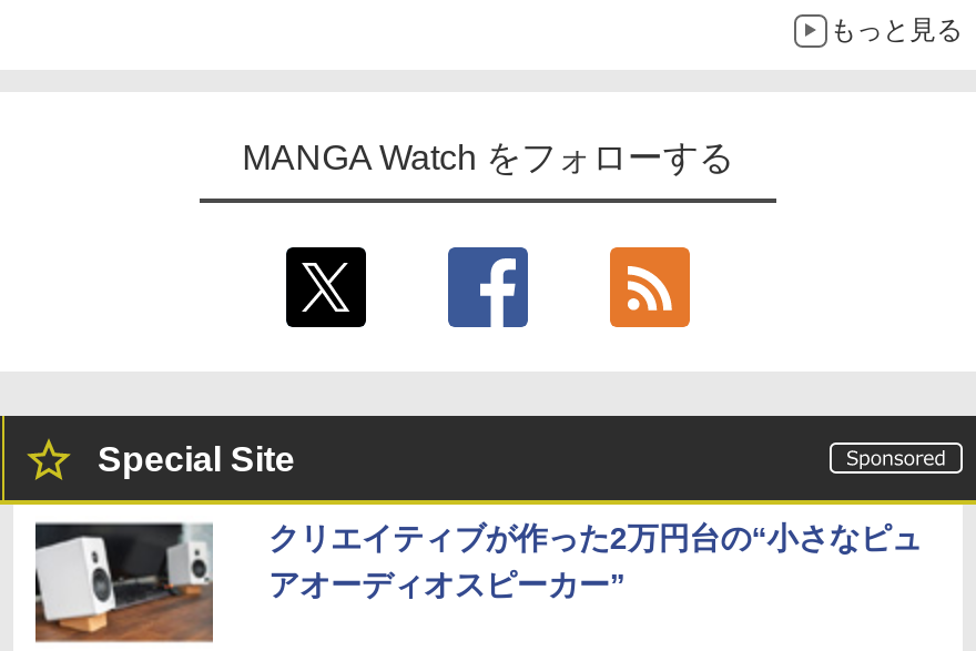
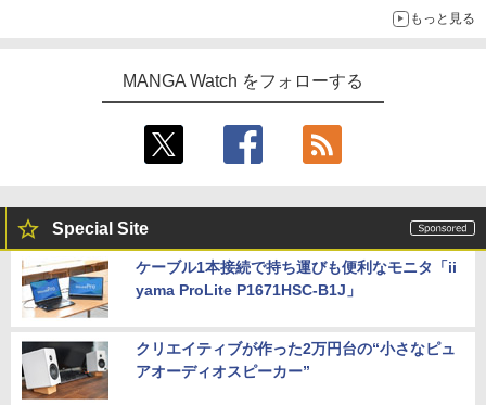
+ [image]
+ ケーブル1本接続で持ち運びも便利なモニタ「ii
+ yama ProLite P1671HSC-B1J」
